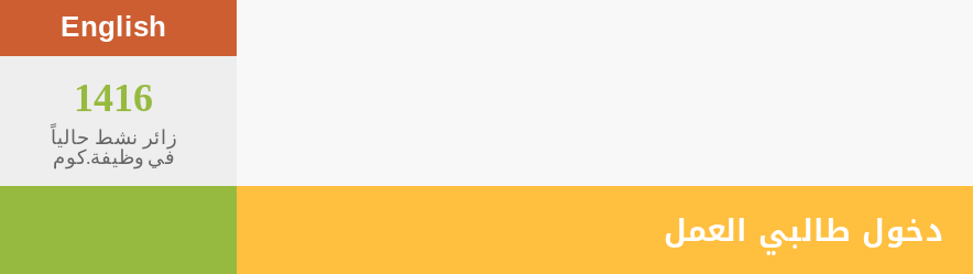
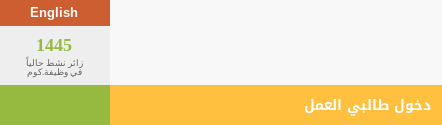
- 1416
+ 1445
